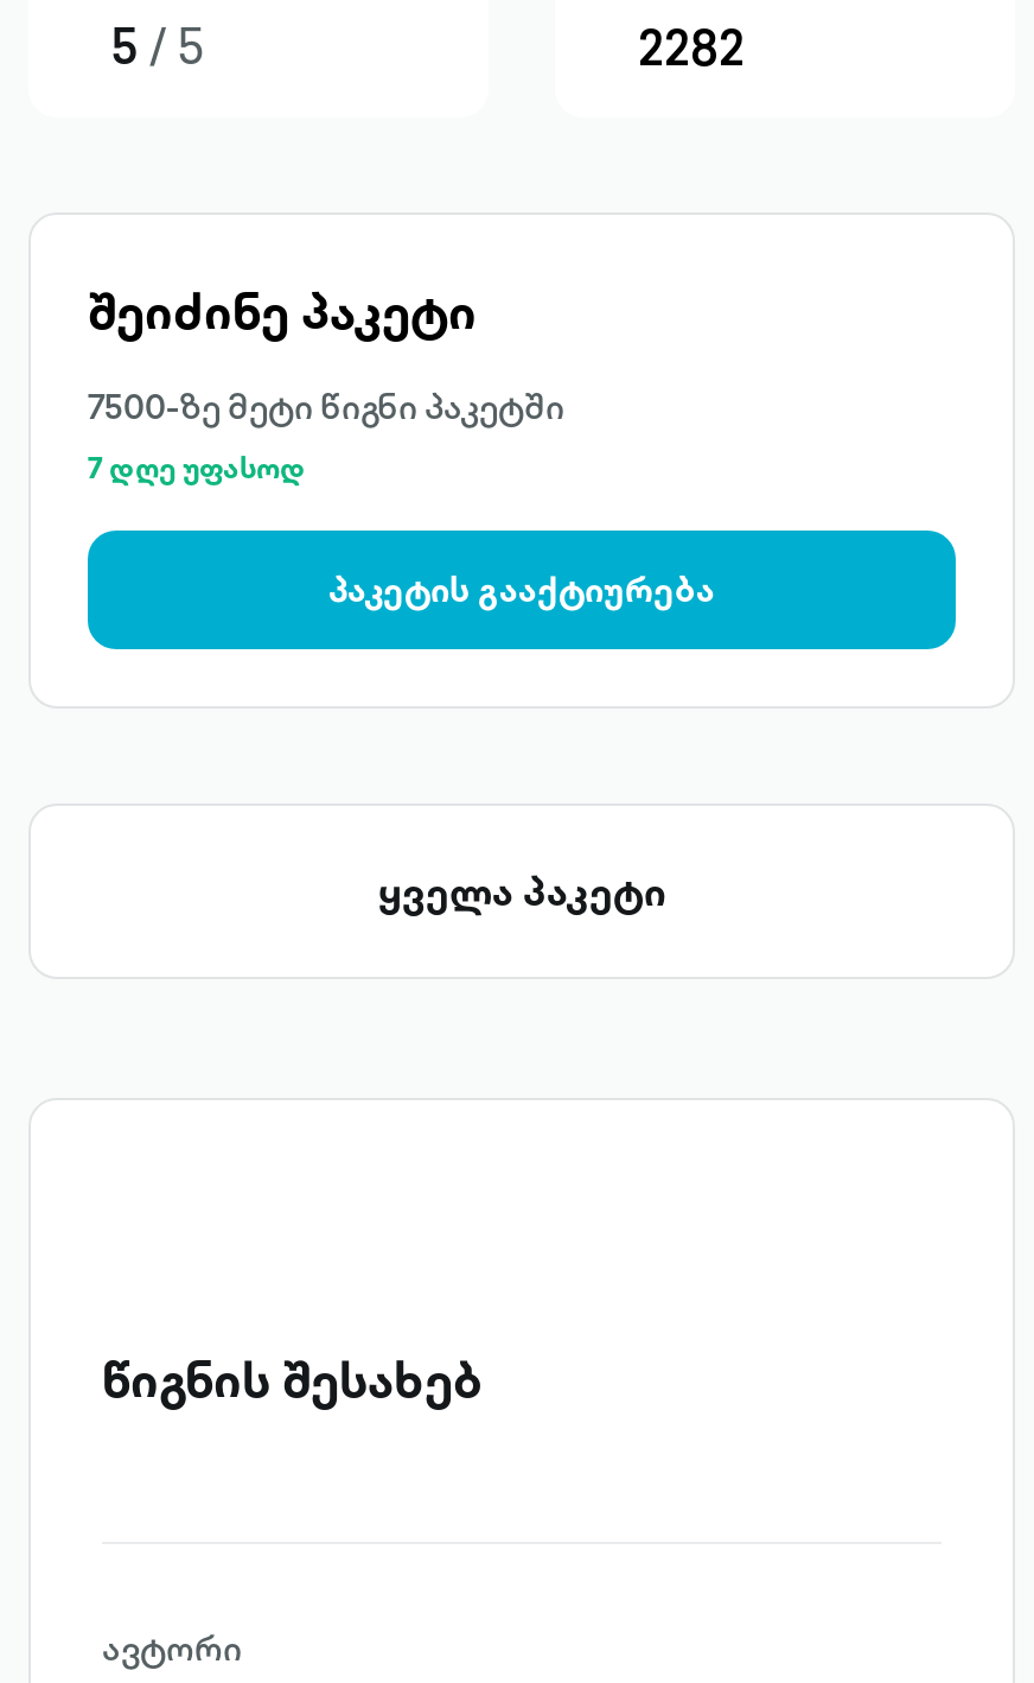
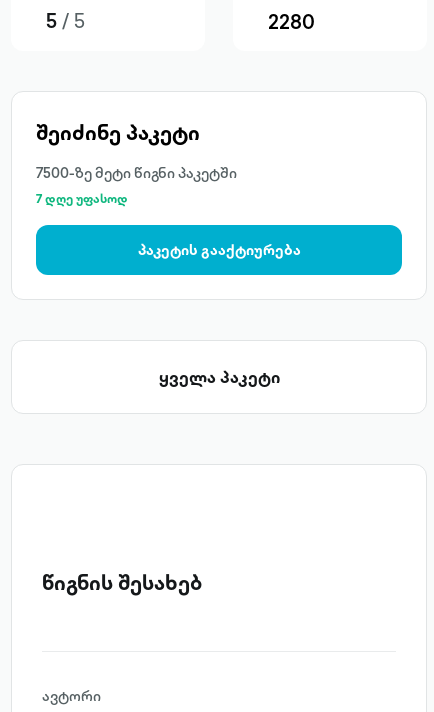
- 2282
+ 2280
